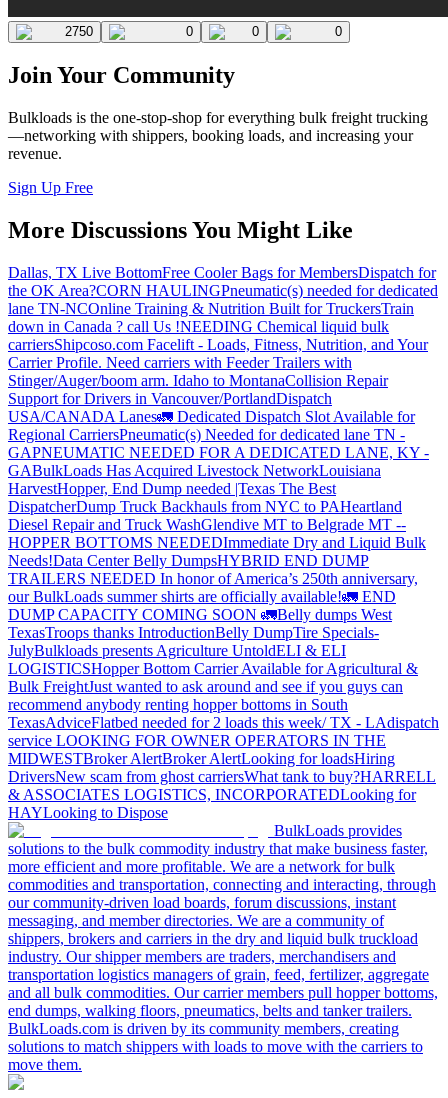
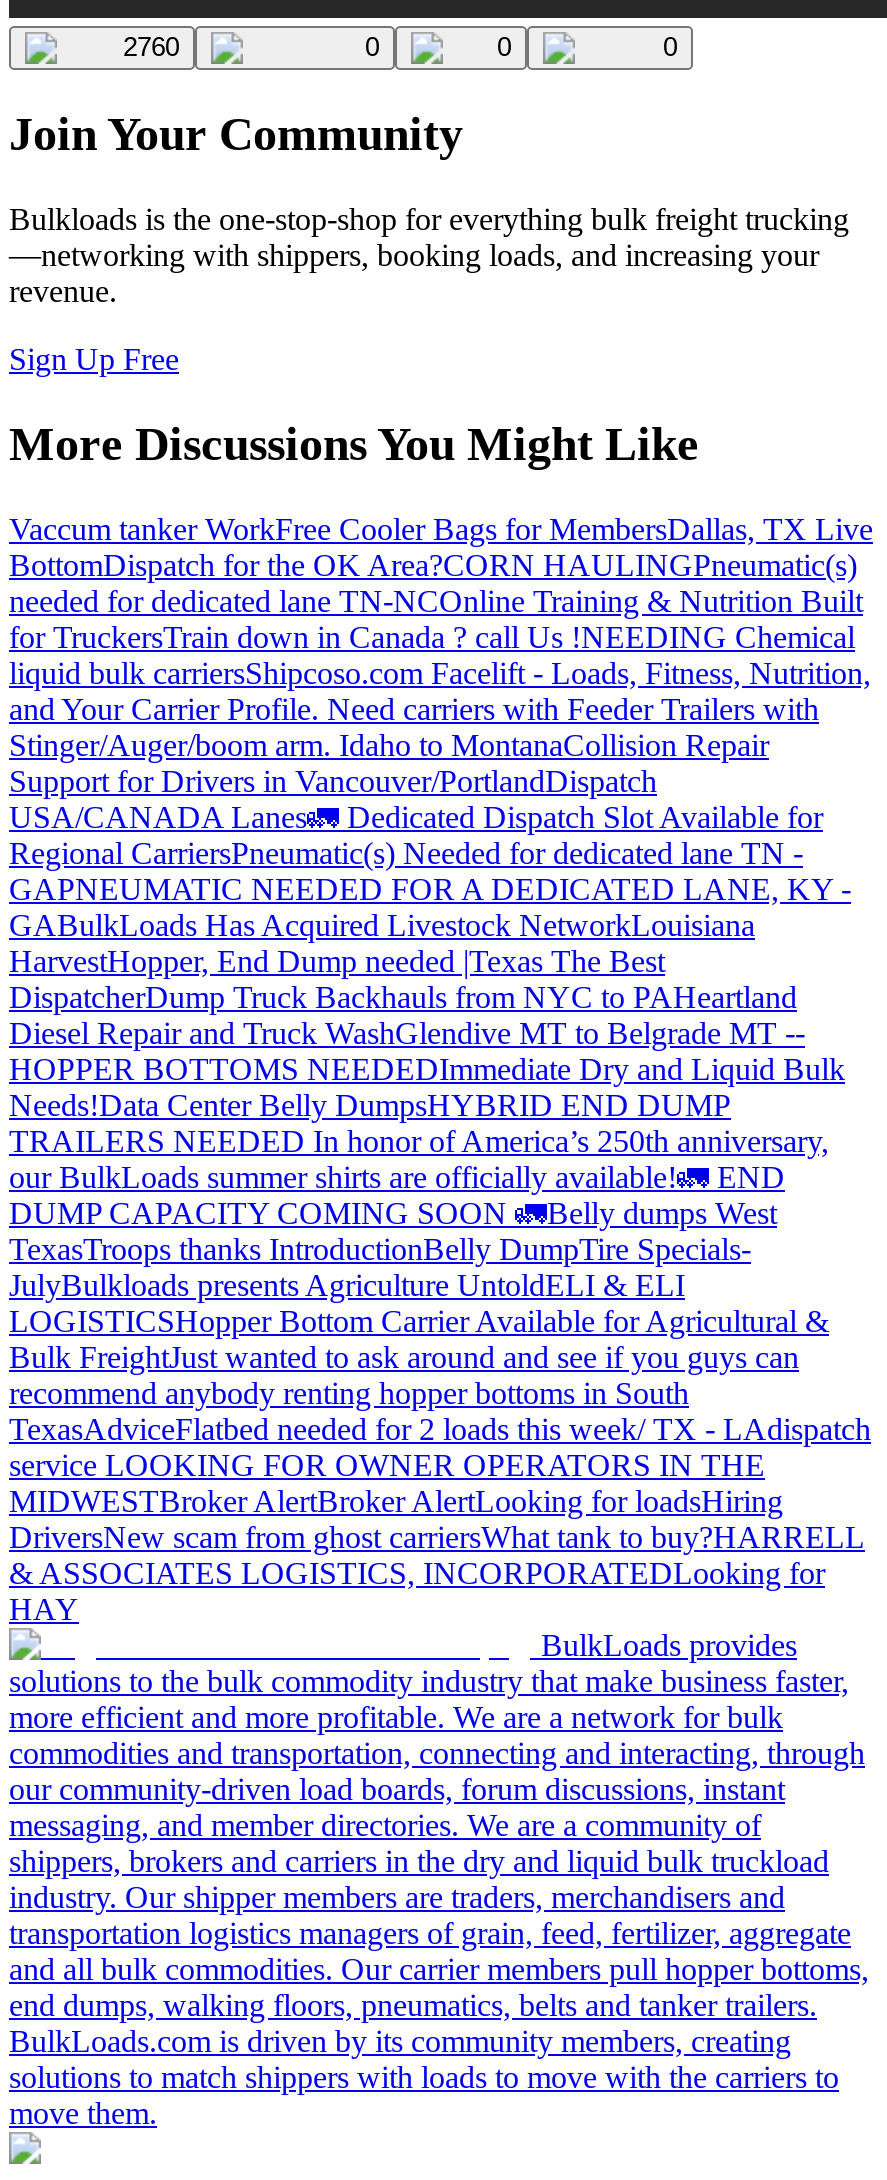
- 2750
+ 2760

- Dallas, TX Live BottomFree Cooler Bags for MembersDispatch for
- the OK Area?CORN HAULINGPneumatic(s) needed for dedicated
- lane TN-NCOnline Training & Nutrition Built for TruckersTrain
- down in Canada ? call Us ! NEEDING Chemical liquid bulk
- carriersShipcoso.com Facelift - Loads, Fitness, Nutrition, and Your
- Carrier Profile. Need carriers with Feeder Trailers with
+ Vaccum tanker WorkFree Cooler Bags for MembersDallas, TX Live
+ BottomDispatch for the OK Area?CORN HAULINGPneumatic(s)
+ needed for dedicated lane TN-NCOnline Training & Nutrition Built
+ for TruckersTrain down in Canada ? call Us ! NEEDING Chemical
+ liquid bulk carriersShipcoso.com Facelift - Loads, Fitness, Nutrition,
+ and Your Carrier Profile. Need carriers with Feeder Trailers with

- HAYLooking to Dispose
+ HAY
